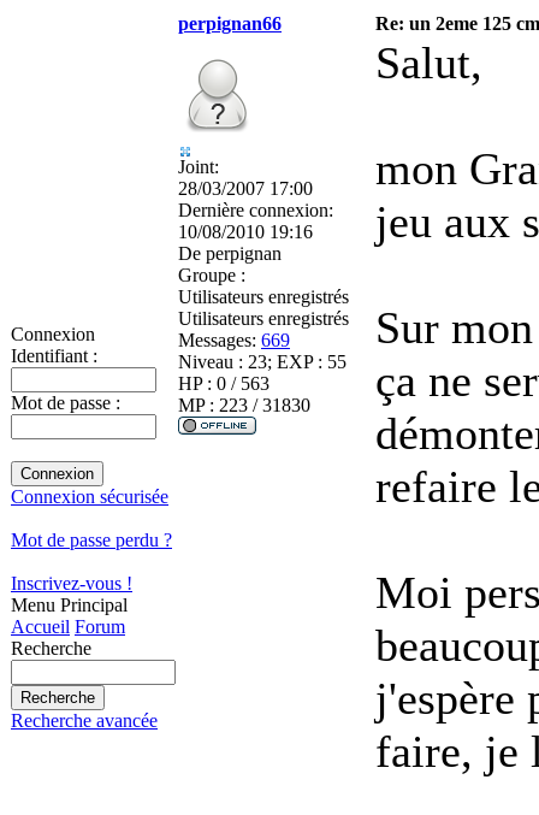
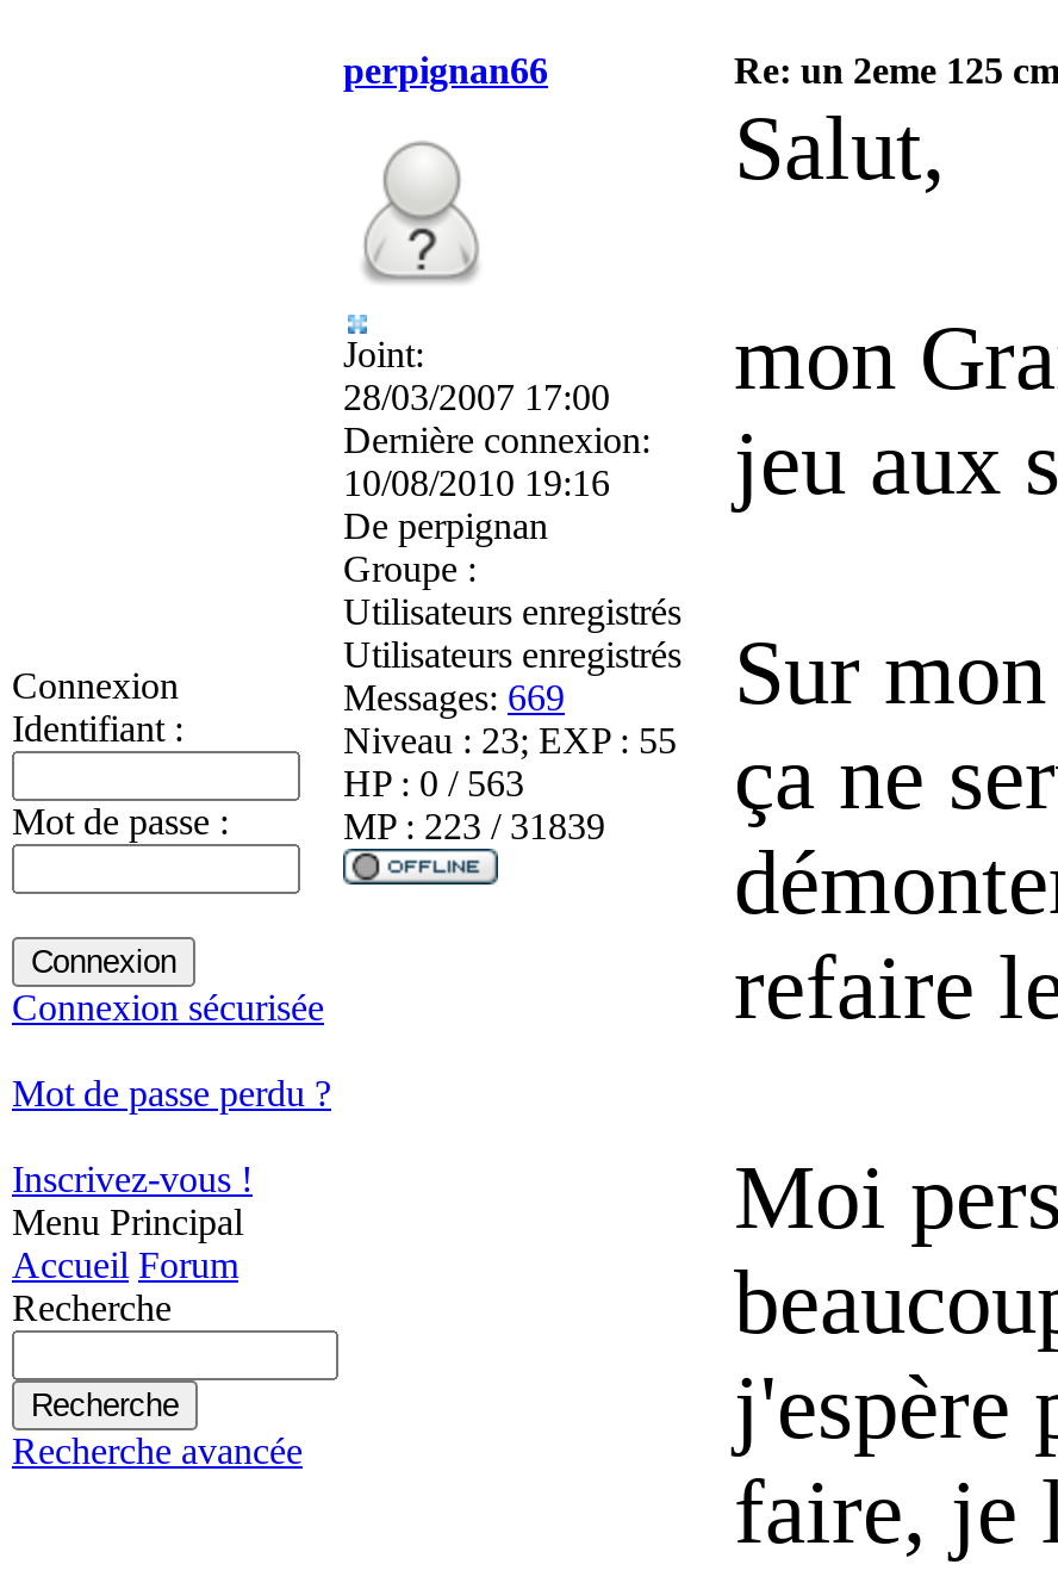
- MP : 223 / 31830
+ MP : 223 / 31839
